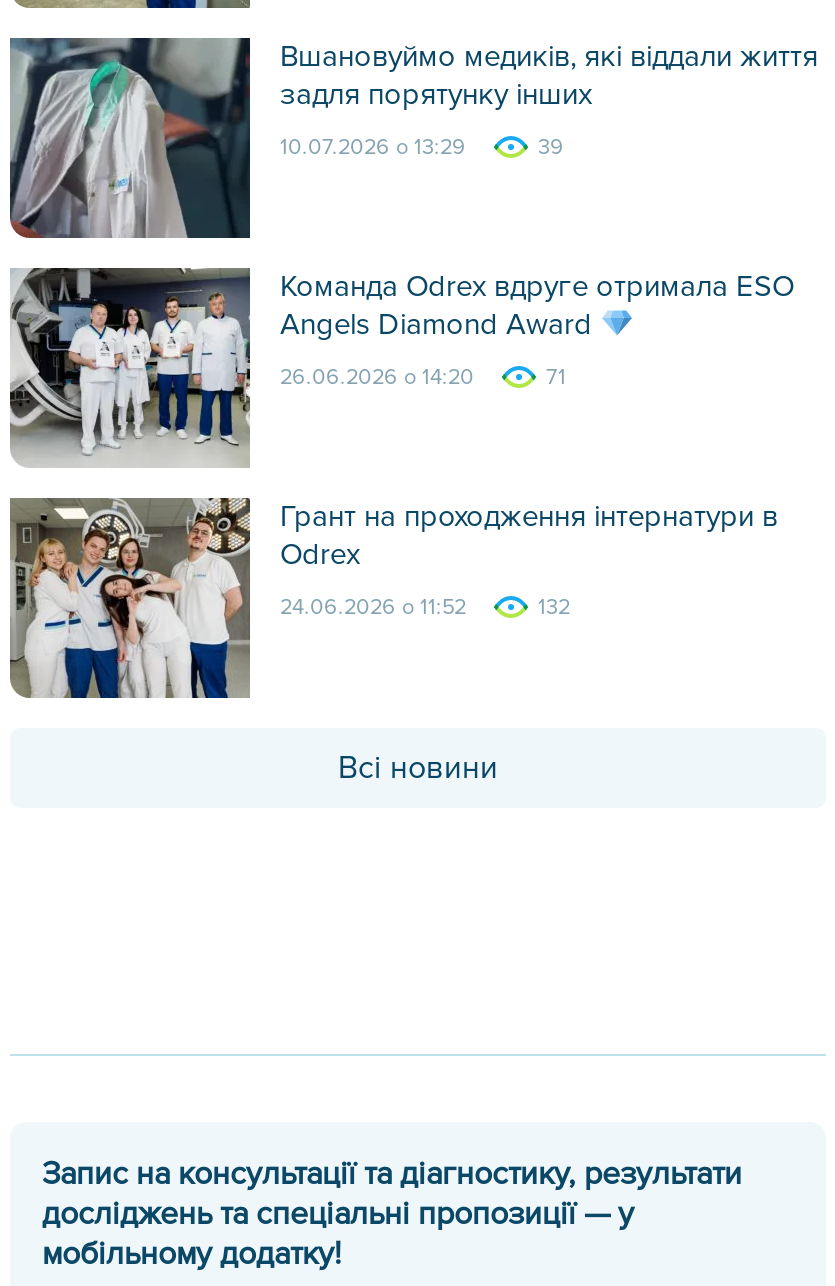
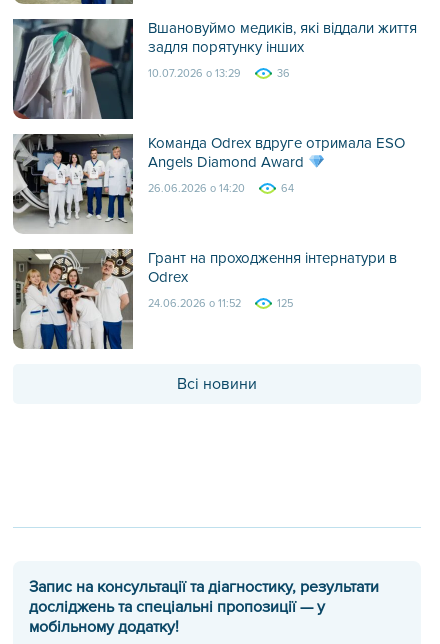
- 39
+ 36

- 71
+ 64

- 132
+ 125
